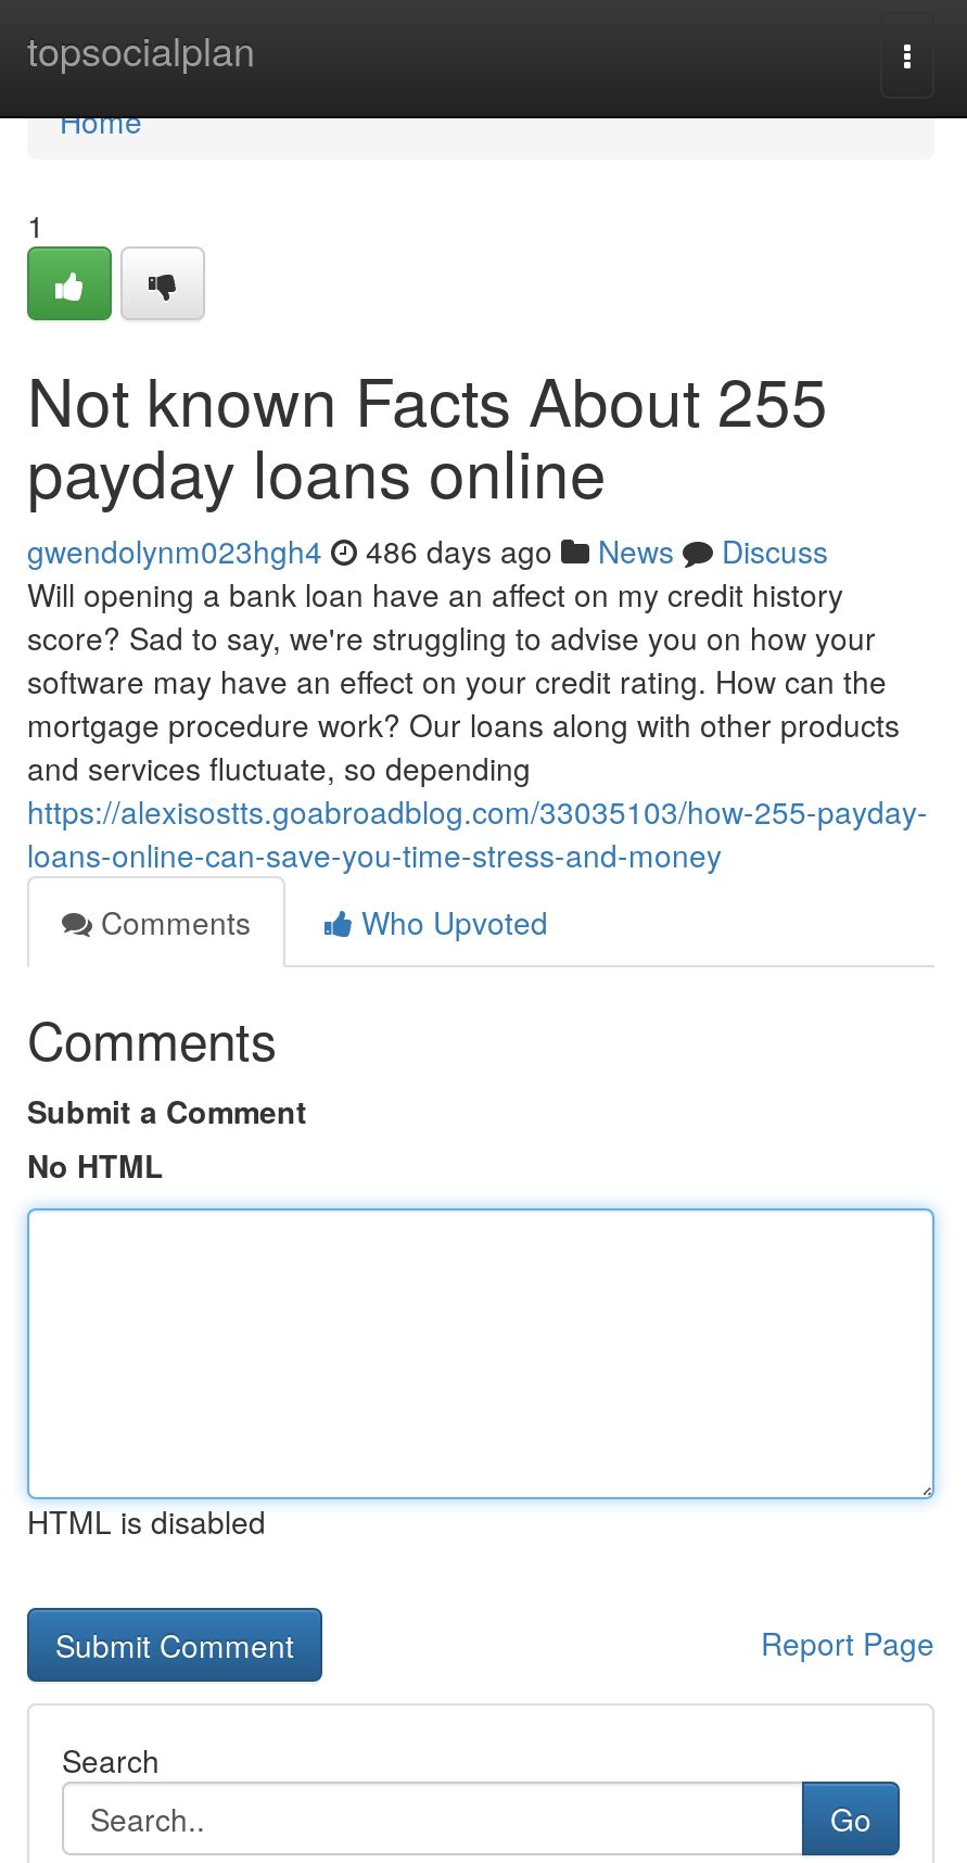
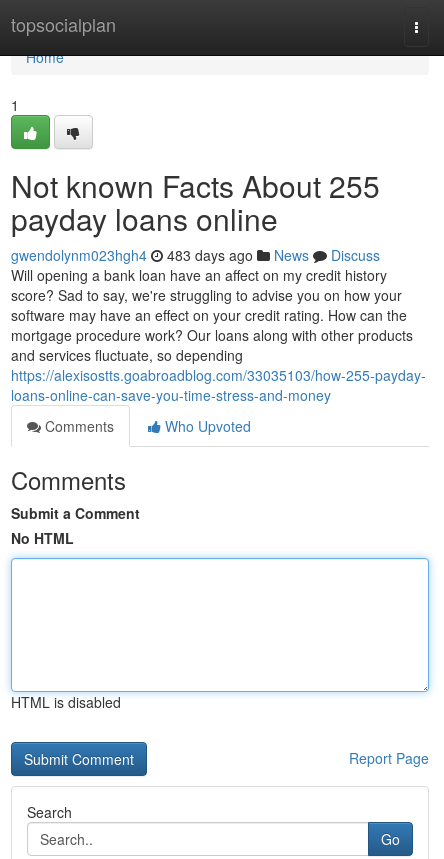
- gwendolynm023hgh4 486 days ago News Discuss
+ gwendolynm023hgh4 483 days ago News Discuss
